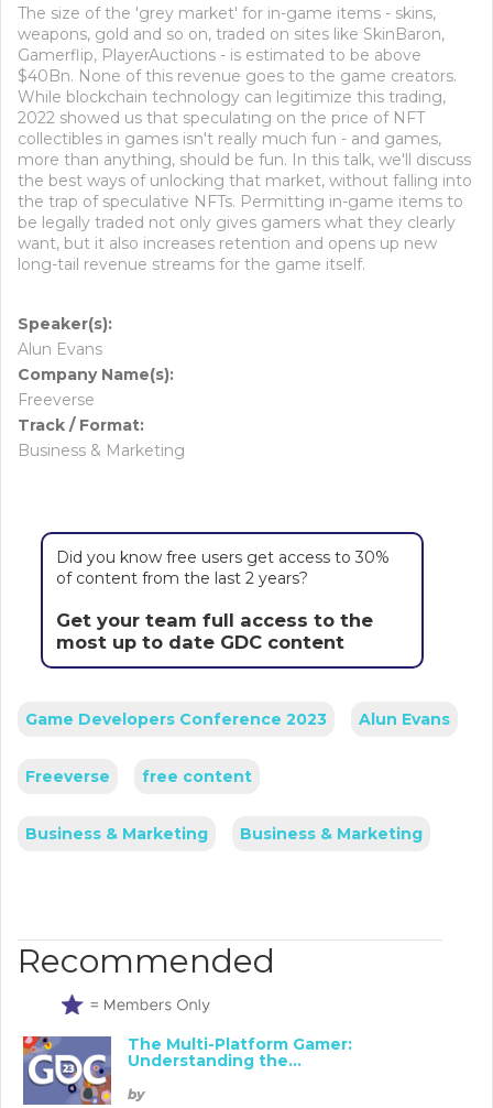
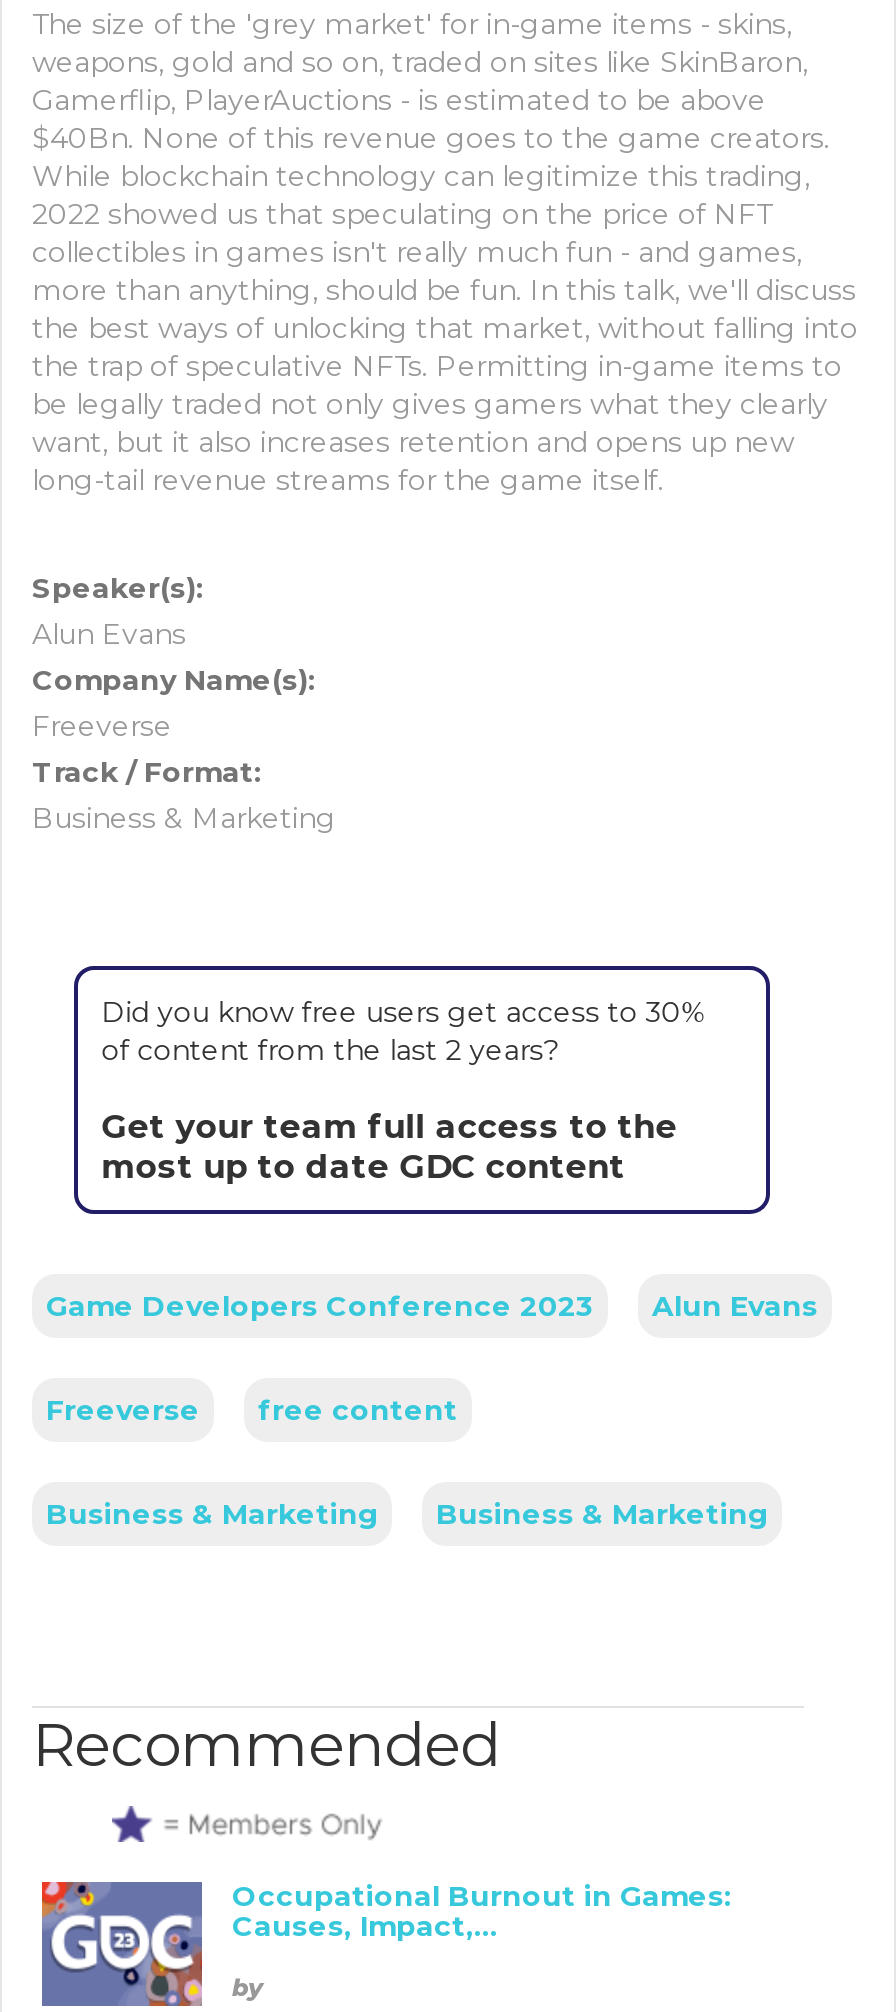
- The Multi-Platform Gamer:
- Understanding the...
+ Occupational Burnout in Games:
+ Causes, Impact,...
